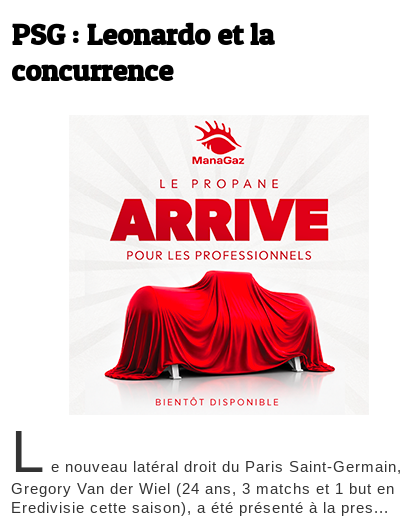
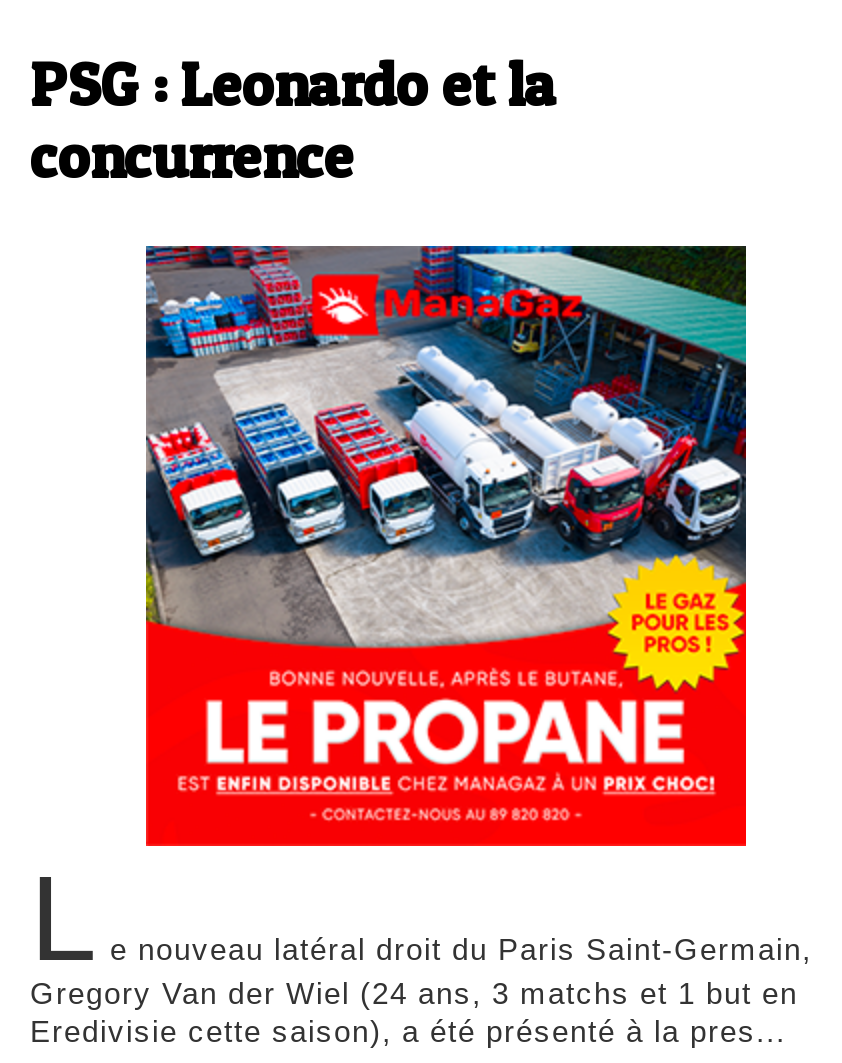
- [image]
+ [image]
